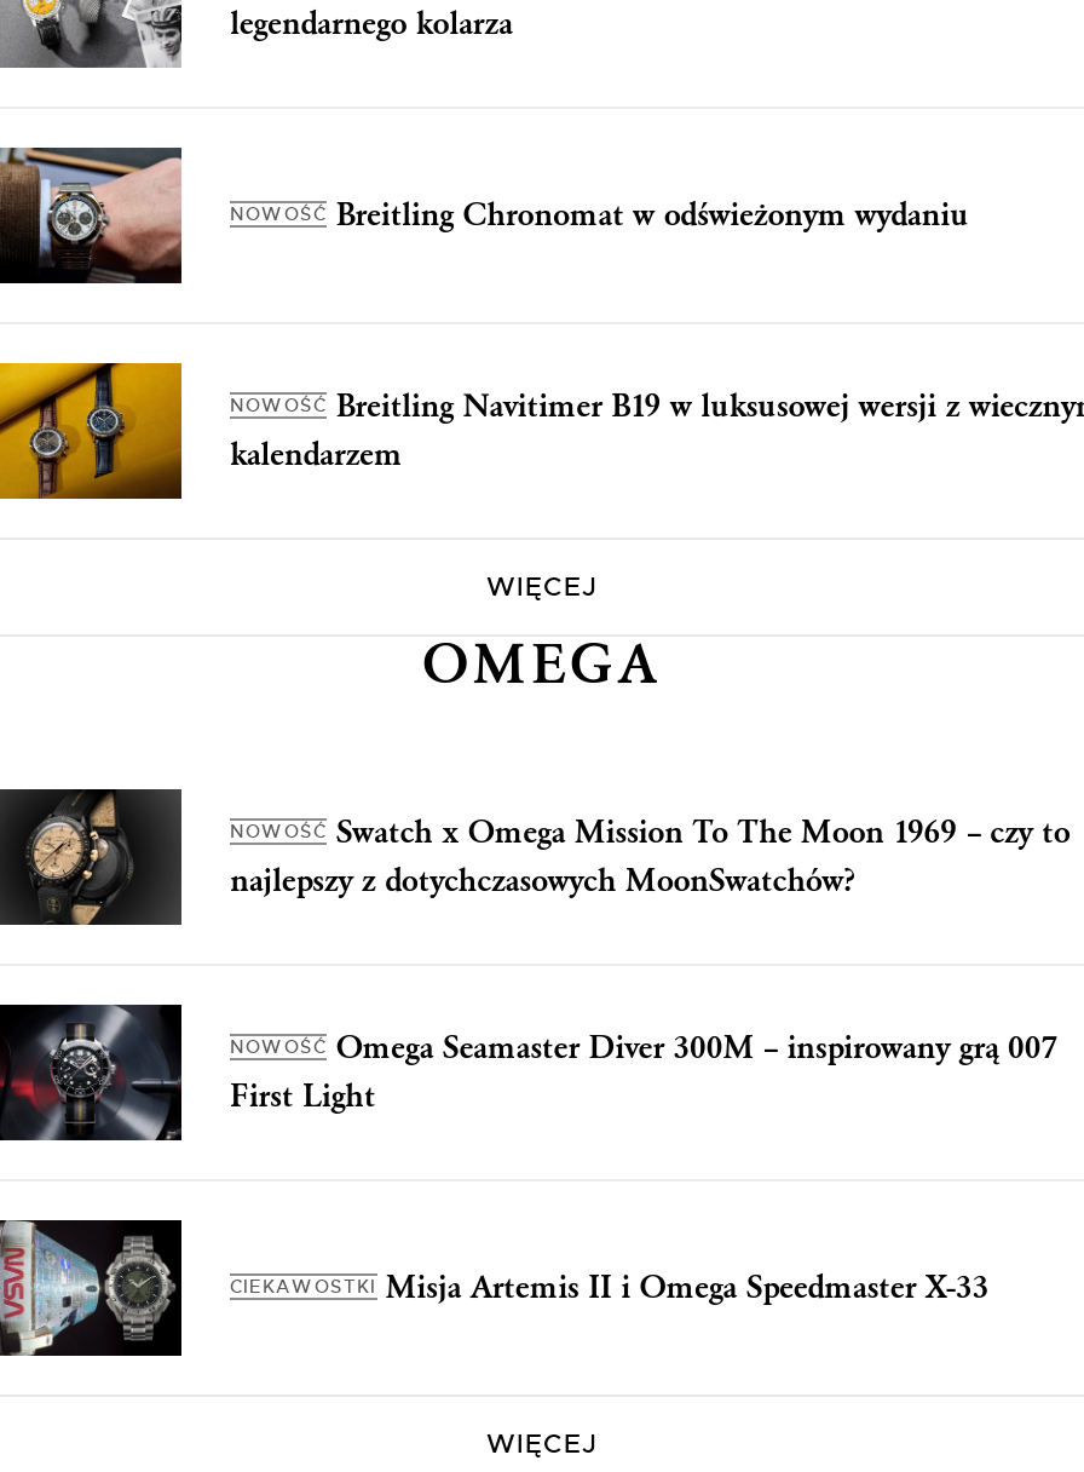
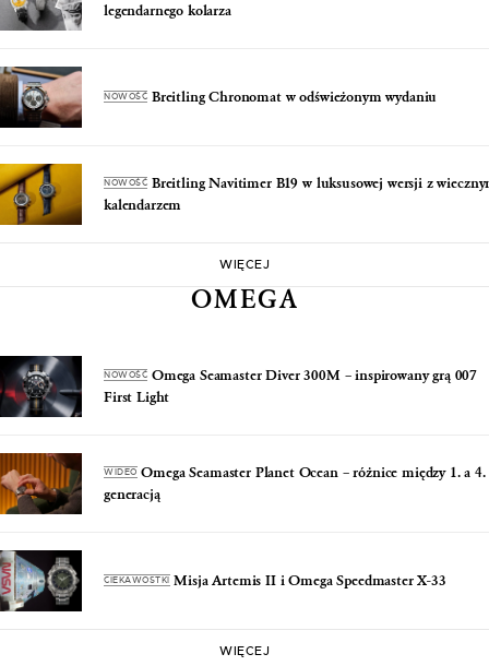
- [image]
- NOWOŚĆ Swatch x Omega Mission To The Moon 1969 – czy to
- najlepszy z dotychczasowych MoonSwatchów?

moved up: [image] | NOWOŚĆ Omega Seamaster Diver 300M – inspirowany grą 007 | First Light

+ [image]
+ WIDEO Omega Seamaster Planet Ocean – różnice między 1. a 4.
+ generacją
